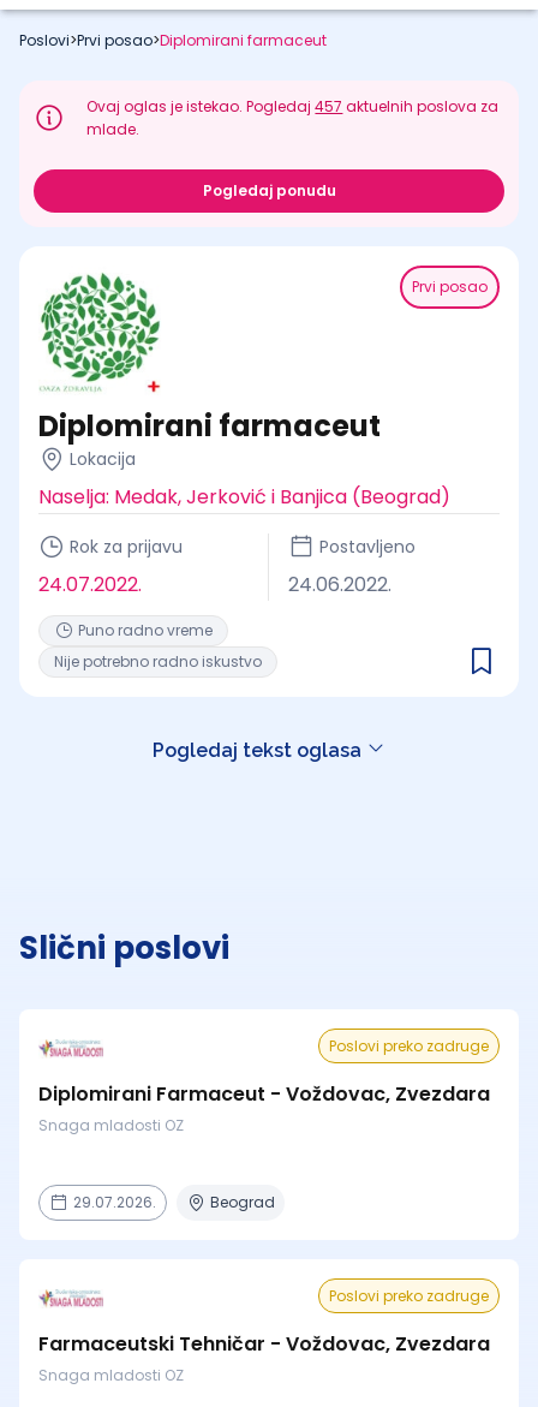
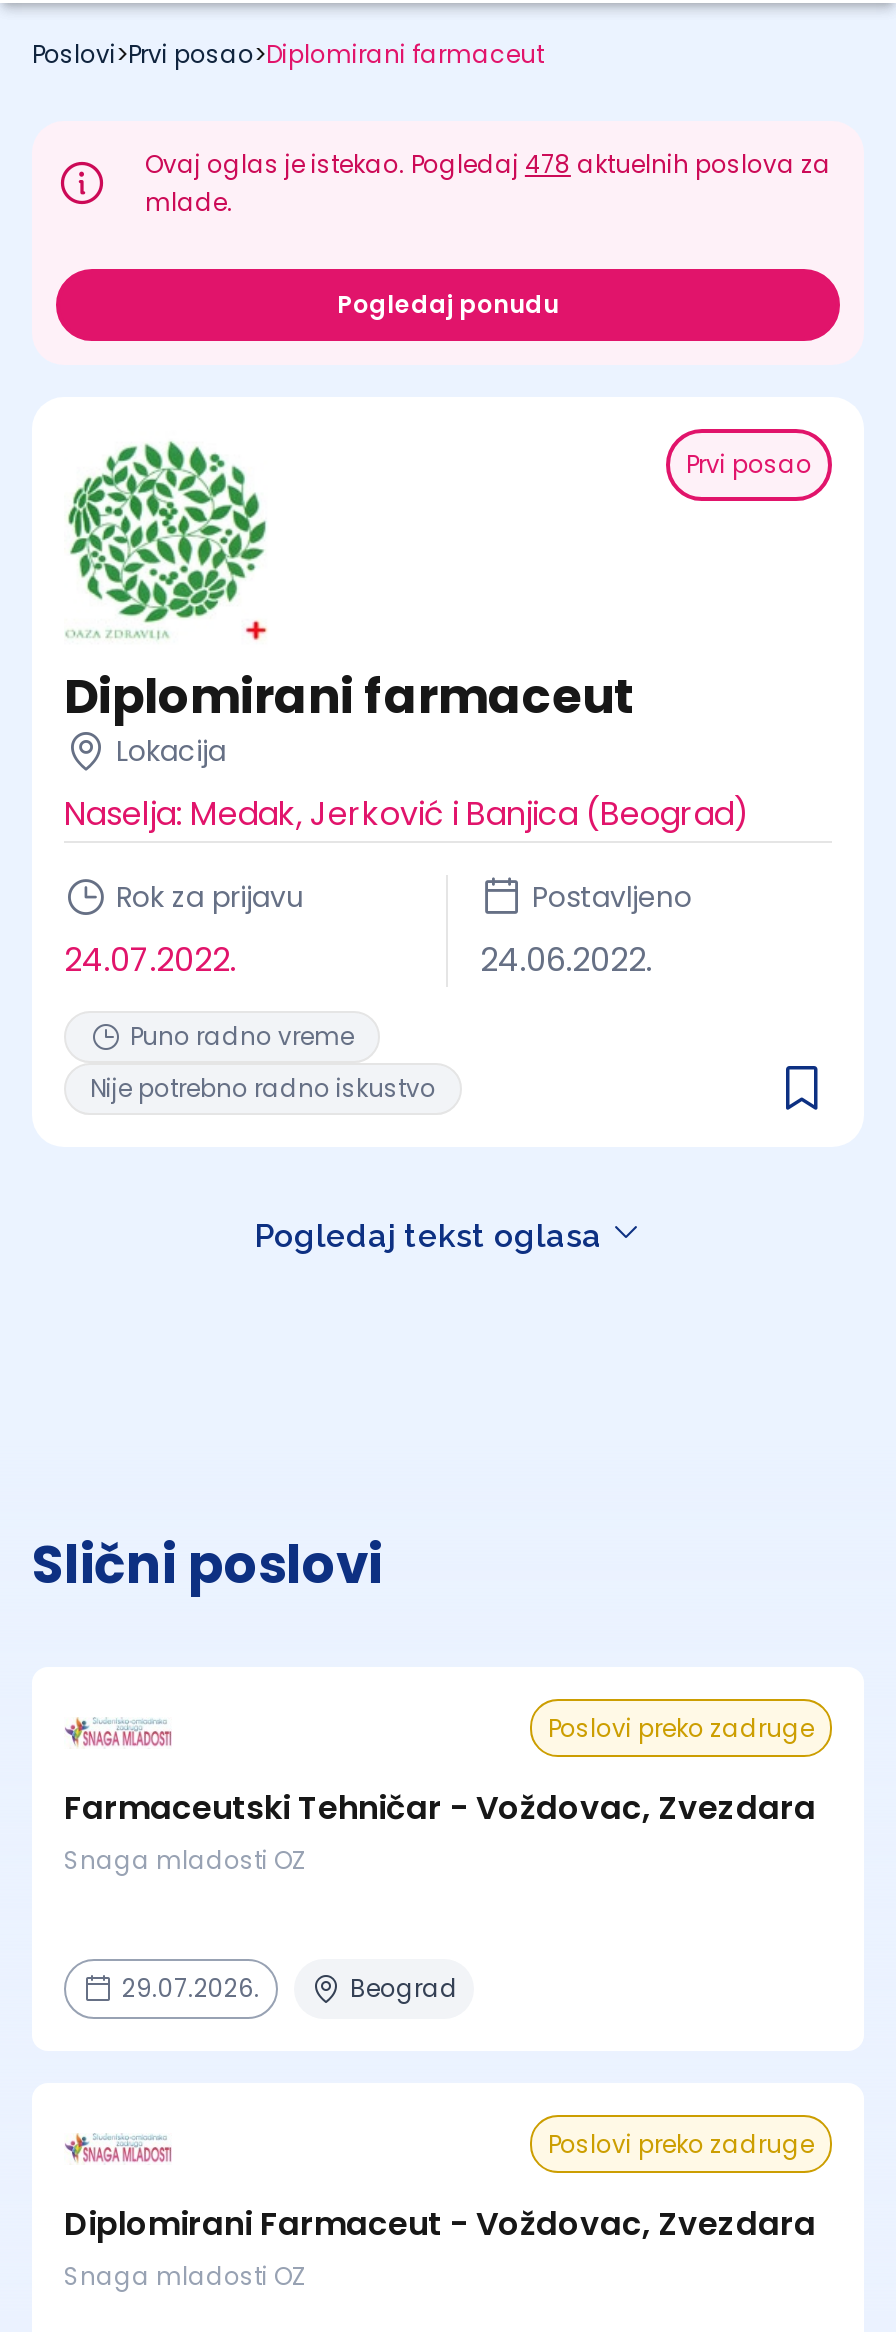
- Ovaj oglas je istekao. Pogledaj 457 aktuelnih poslova za
+ Ovaj oglas je istekao. Pogledaj 478 aktuelnih poslova za

moved down: Diplomirani Farmaceut - Voždovac, Zvezdara

moved up: Farmaceutski Tehničar - Voždovac, Zvezdara
